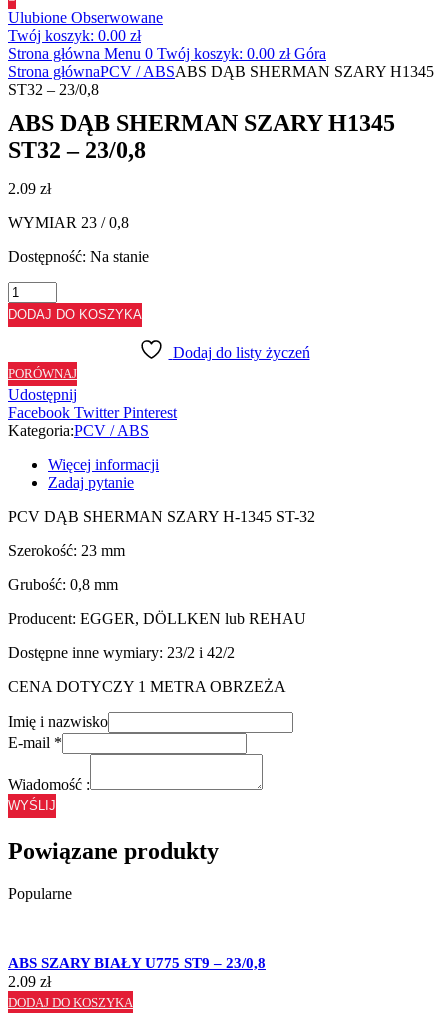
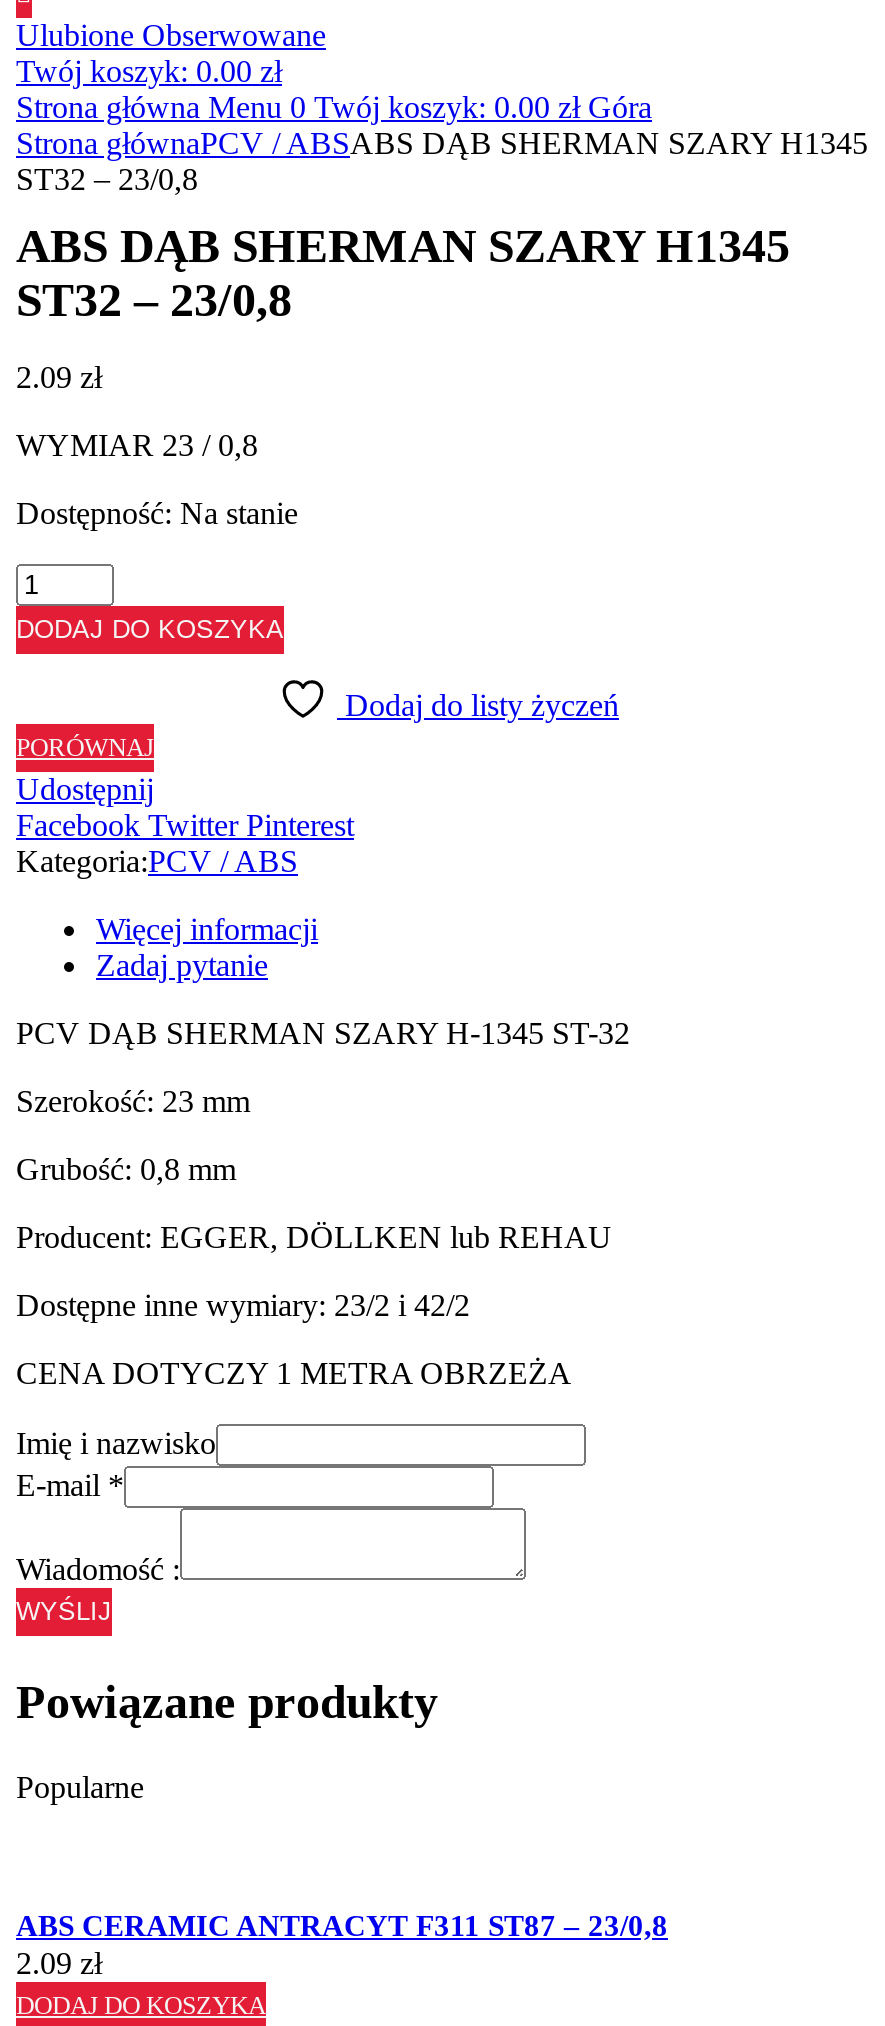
- ABS SZARY BIAŁY U775 ST9 – 23/0,8
+ ABS CERAMIC ANTRACYT F311 ST87 – 23/0,8
